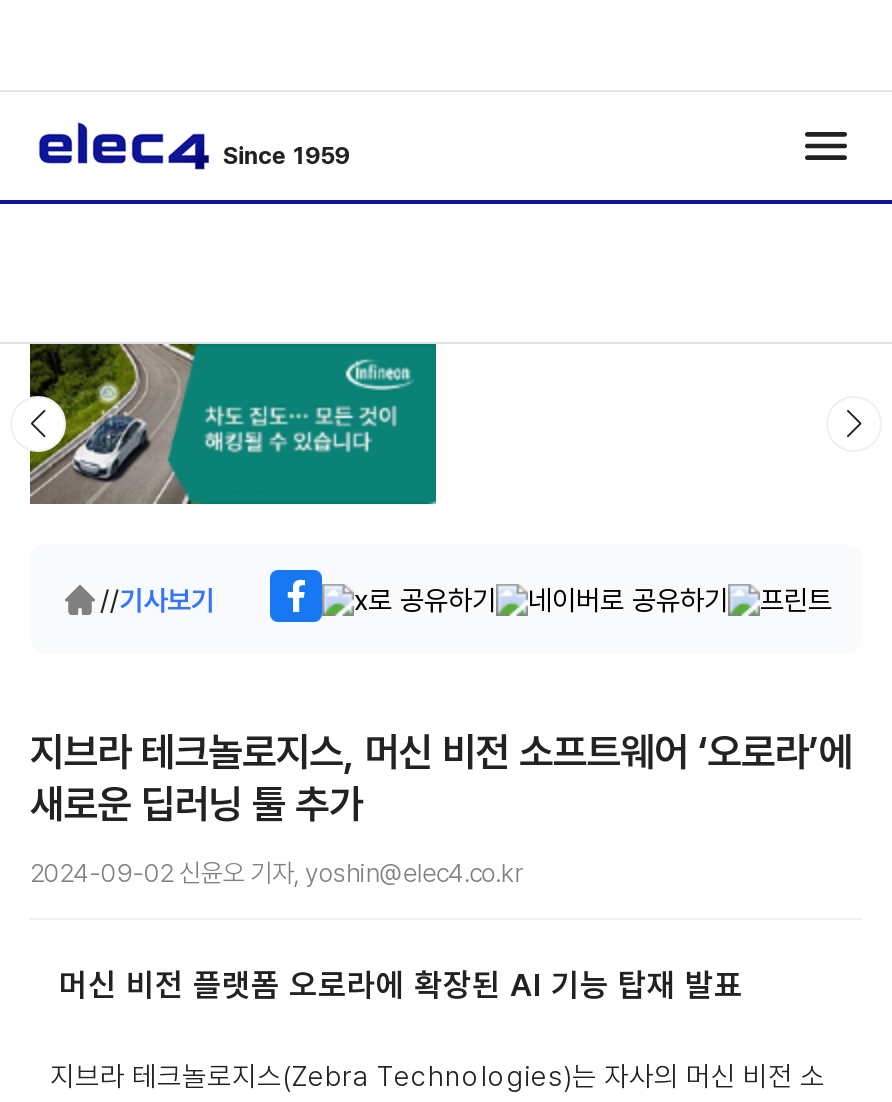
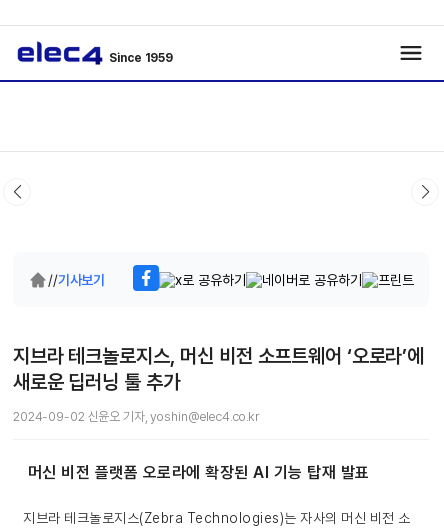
- [image]
